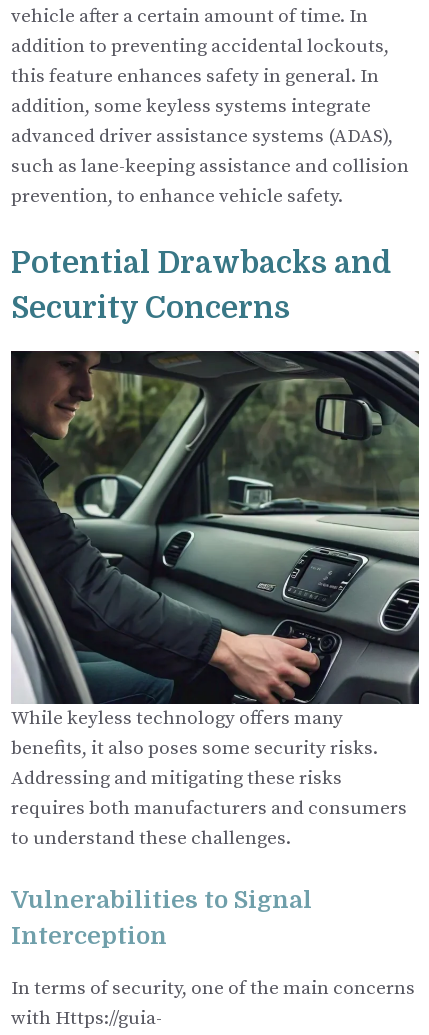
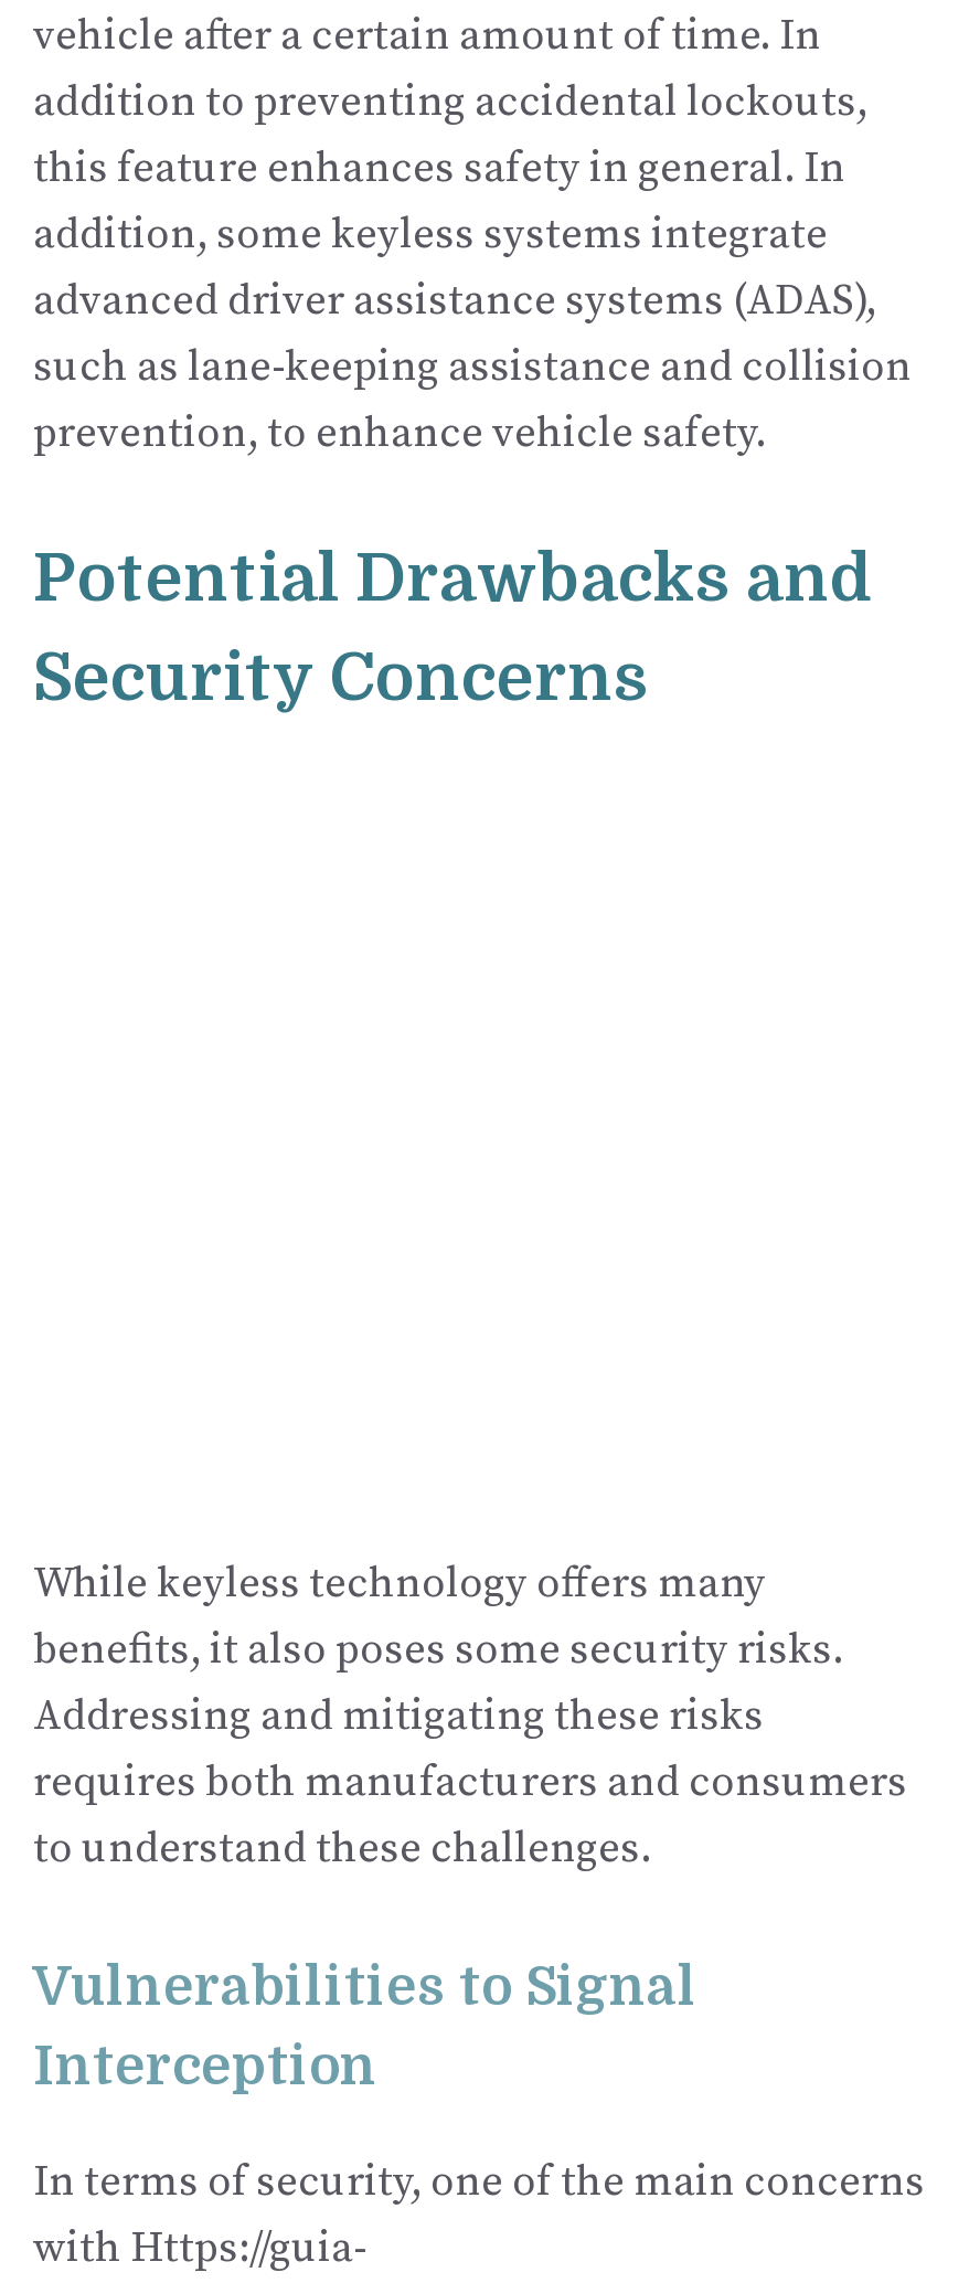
- [image]
